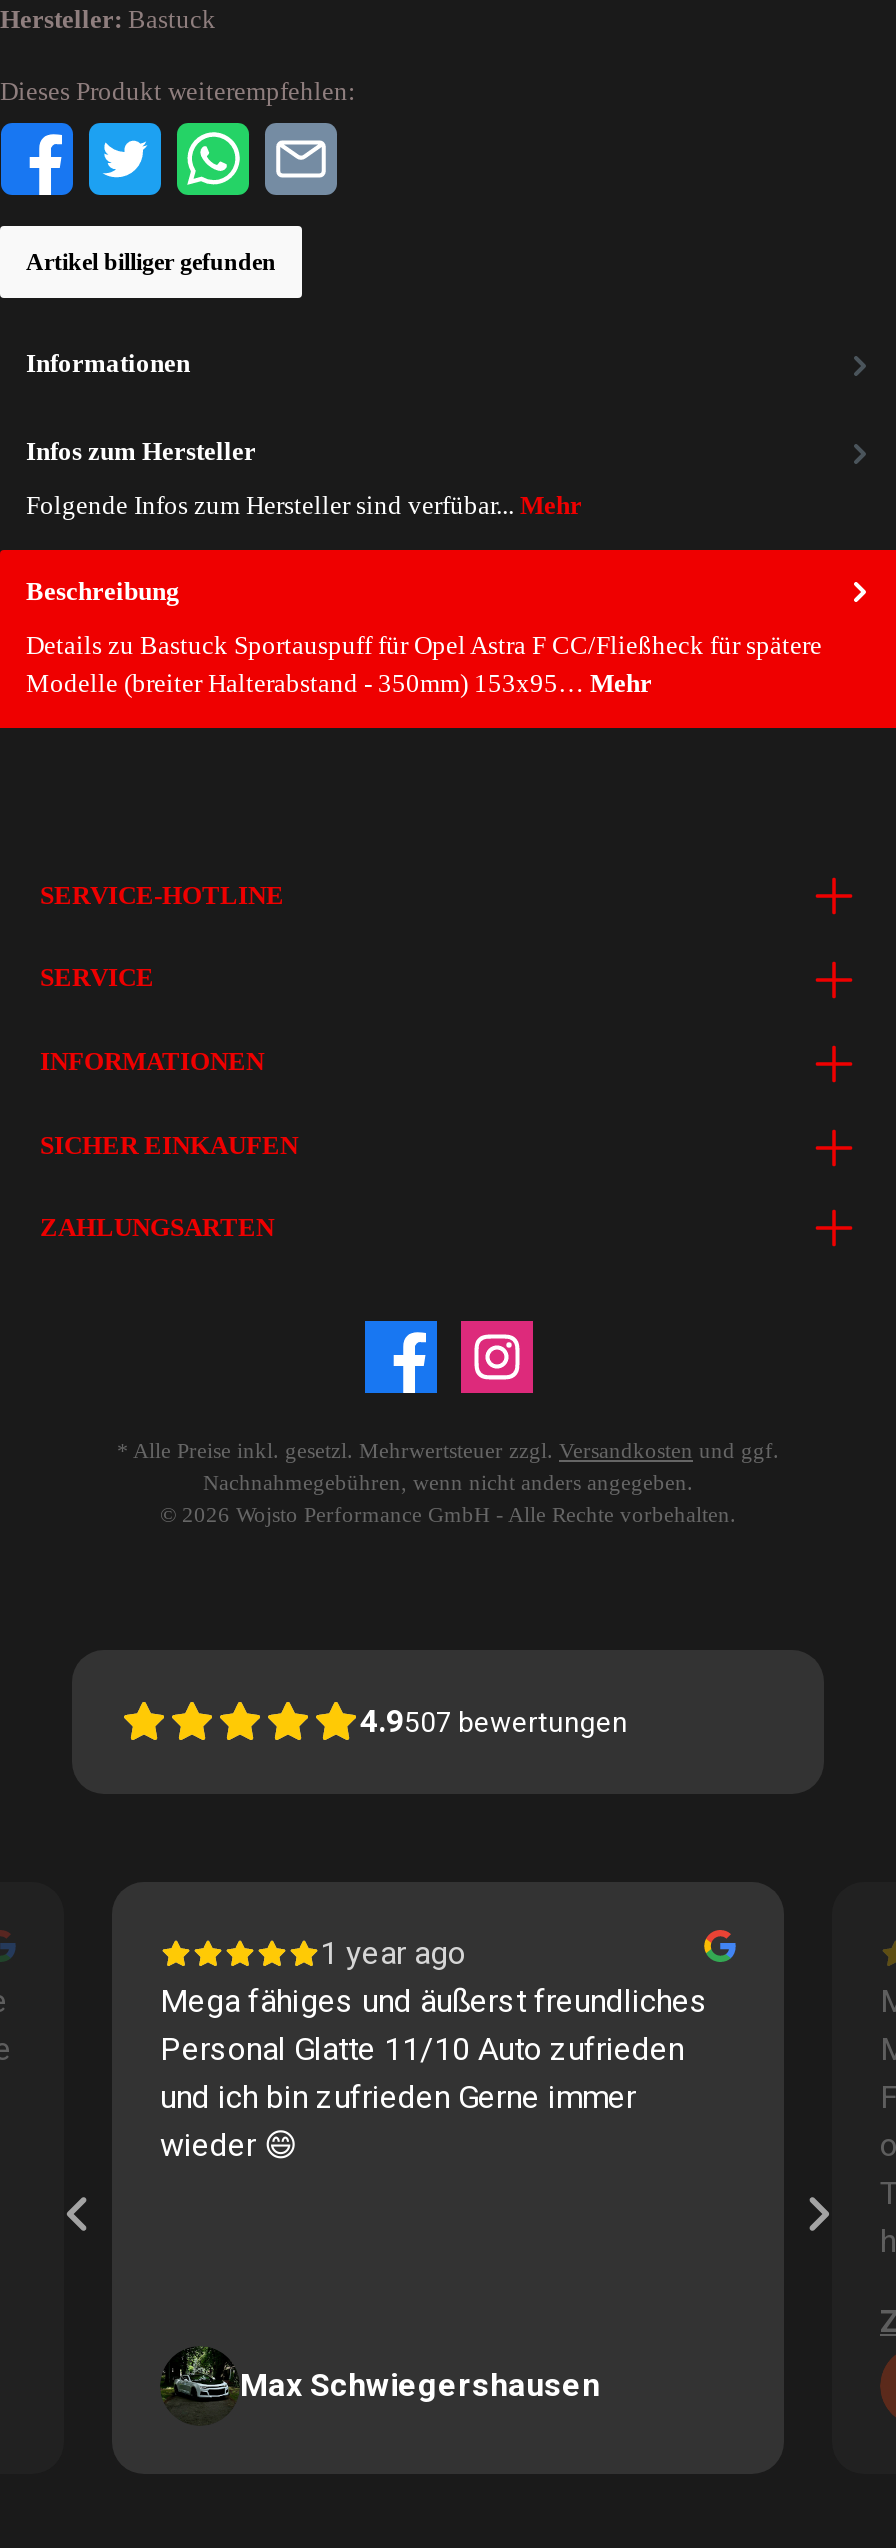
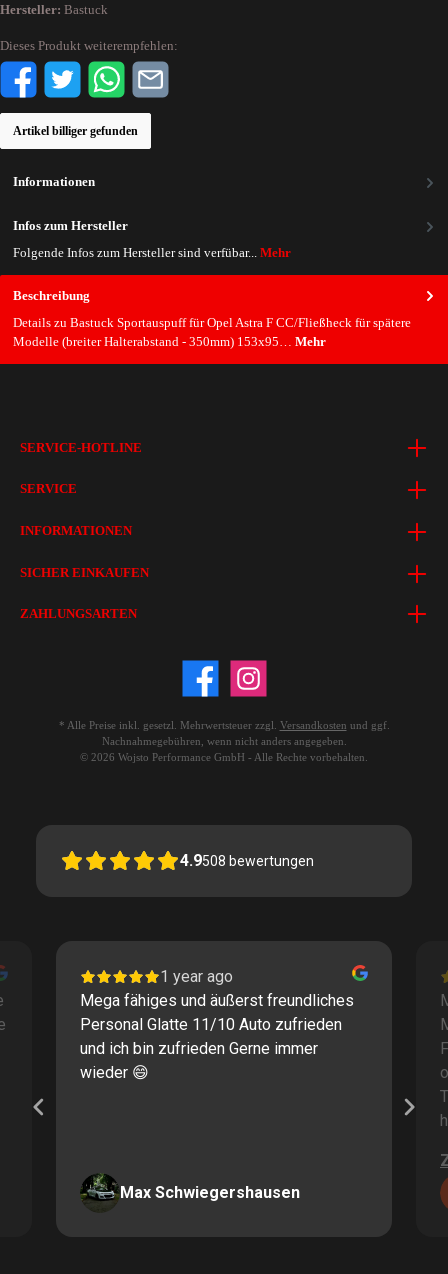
- 4.9507 bewertungen
+ 4.9508 bewertungen
